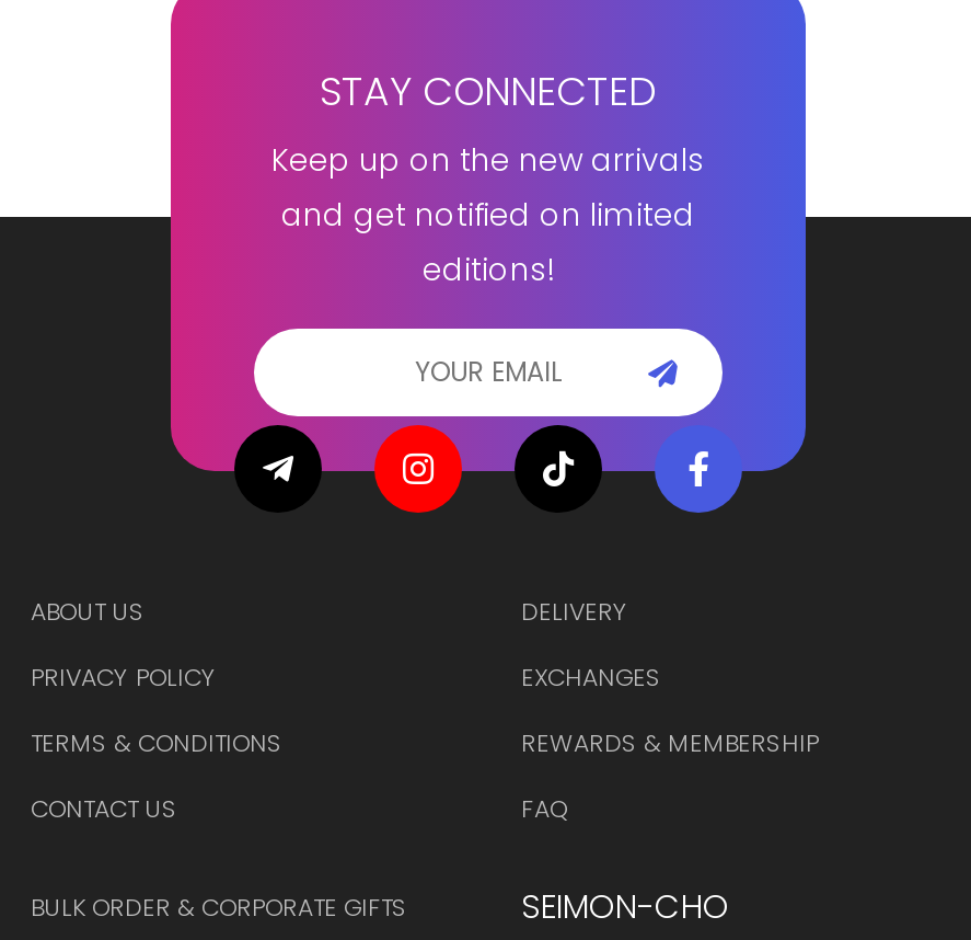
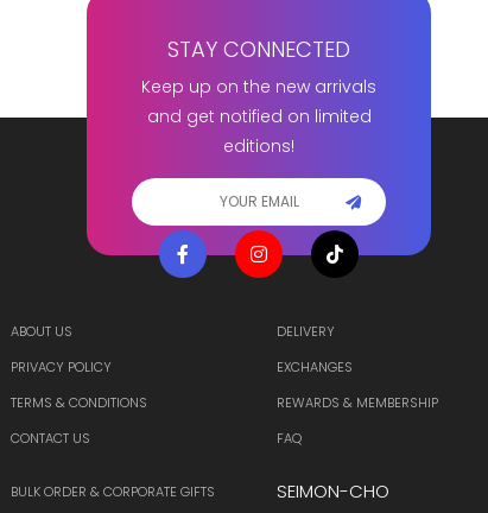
- [image]
+ [image]
